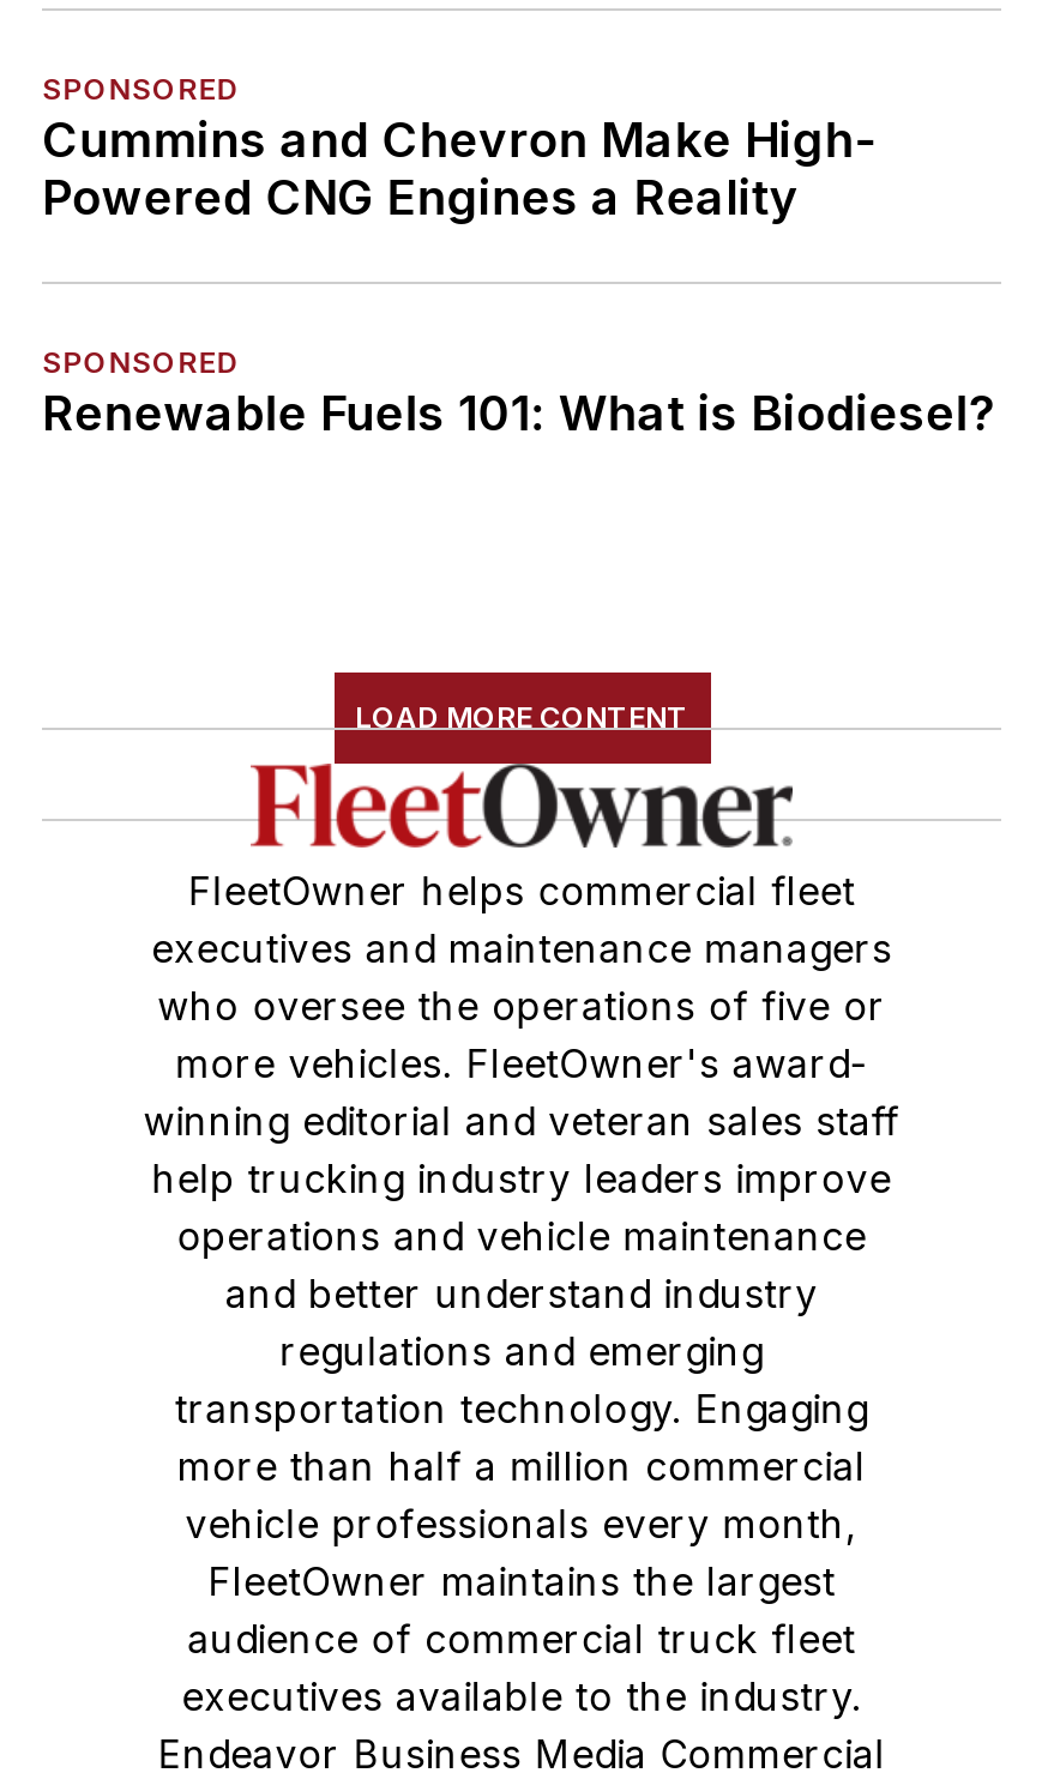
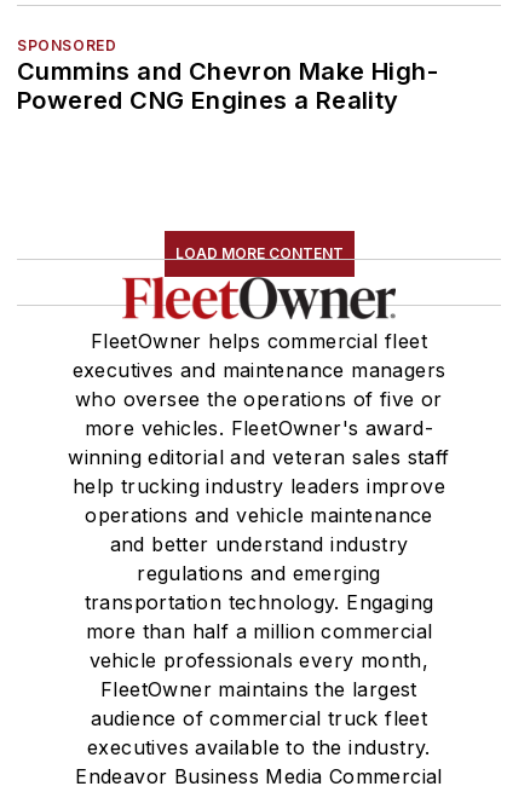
- SPONSORED
- Renewable Fuels 101: What is Biodiesel?
